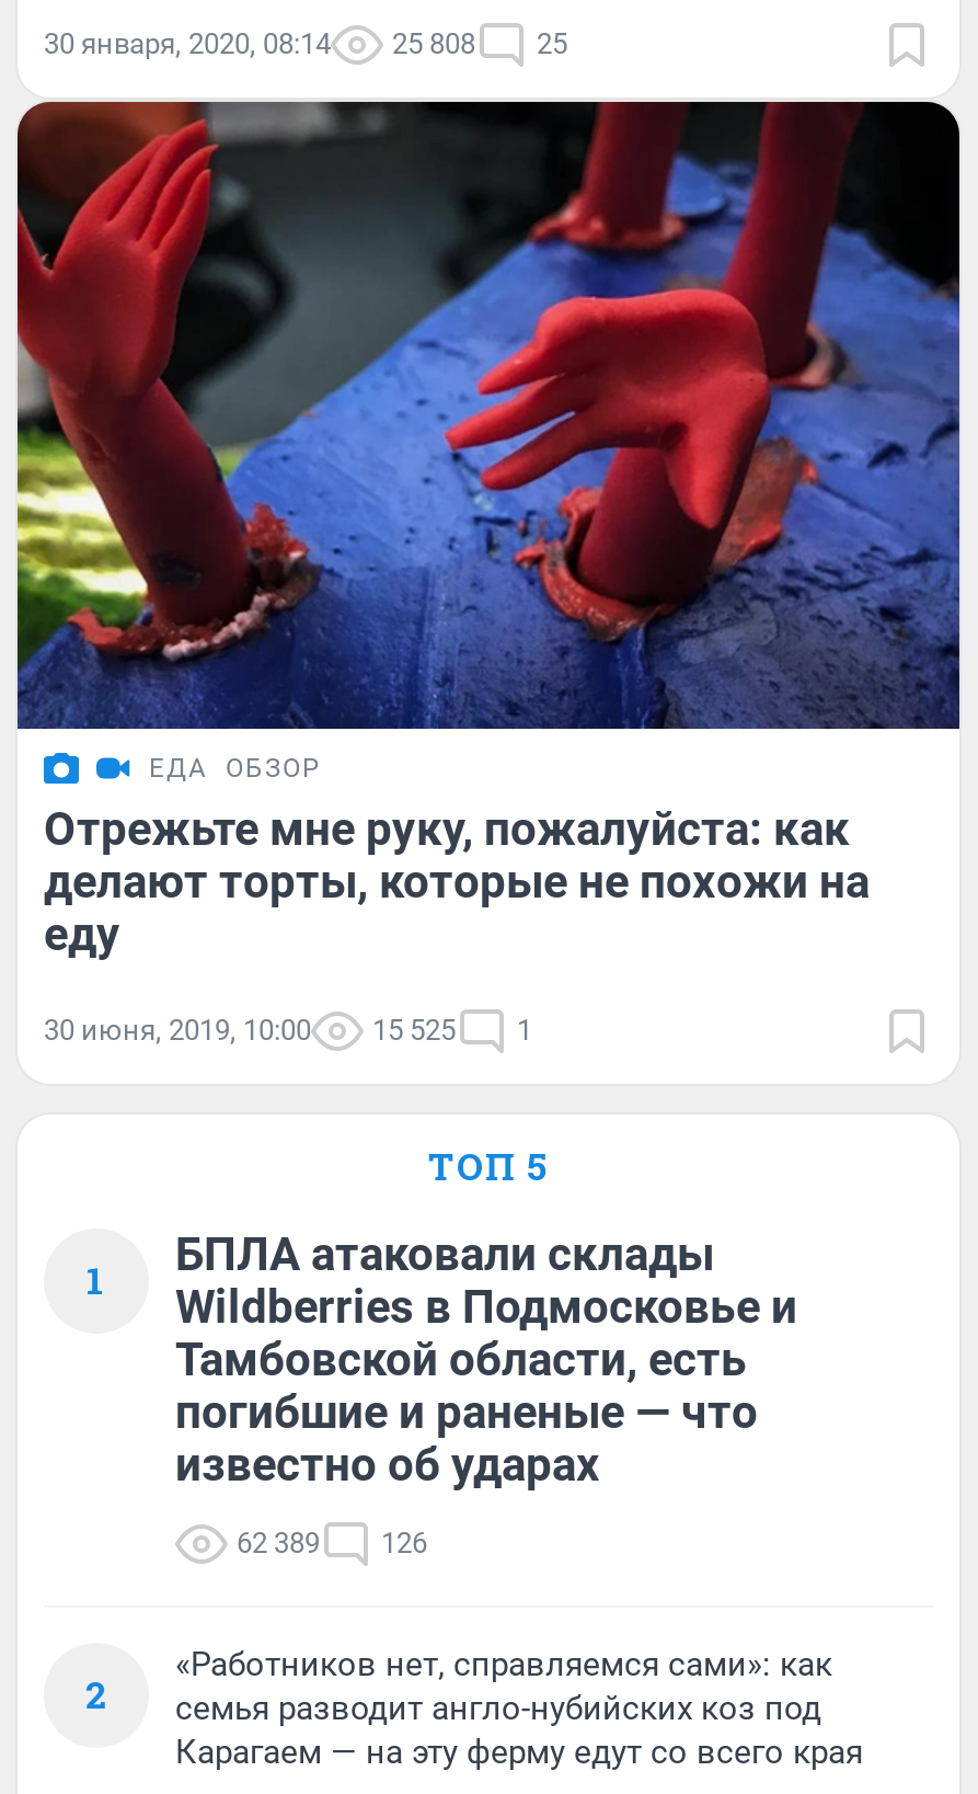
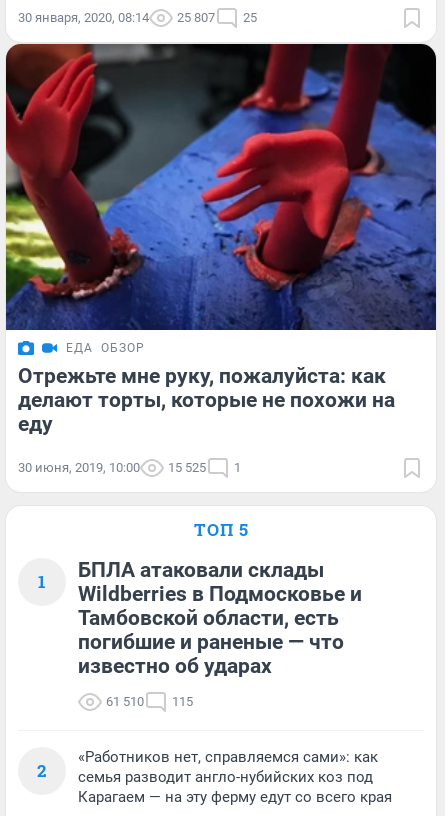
- 30 января, 2020, 08:14 25 808 25
+ 30 января, 2020, 08:14 25 807 25

- 62 389
+ 61 510

- 126
+ 115
